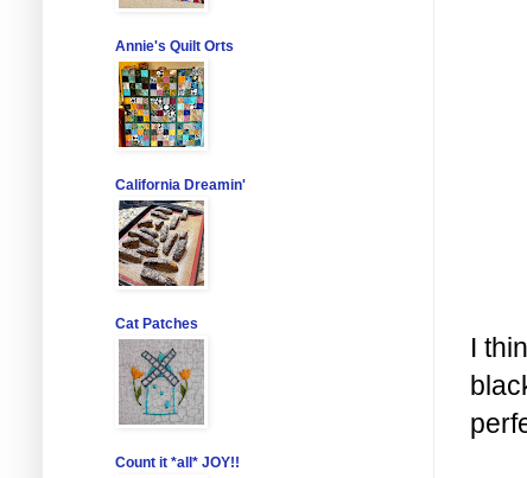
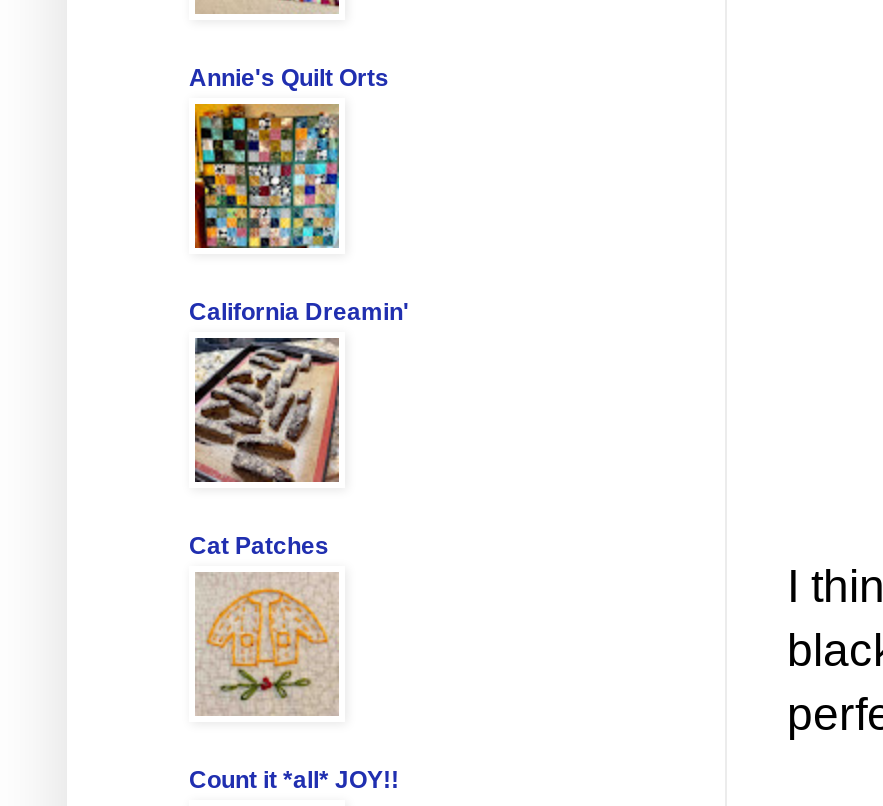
- [image]
+ [image]
